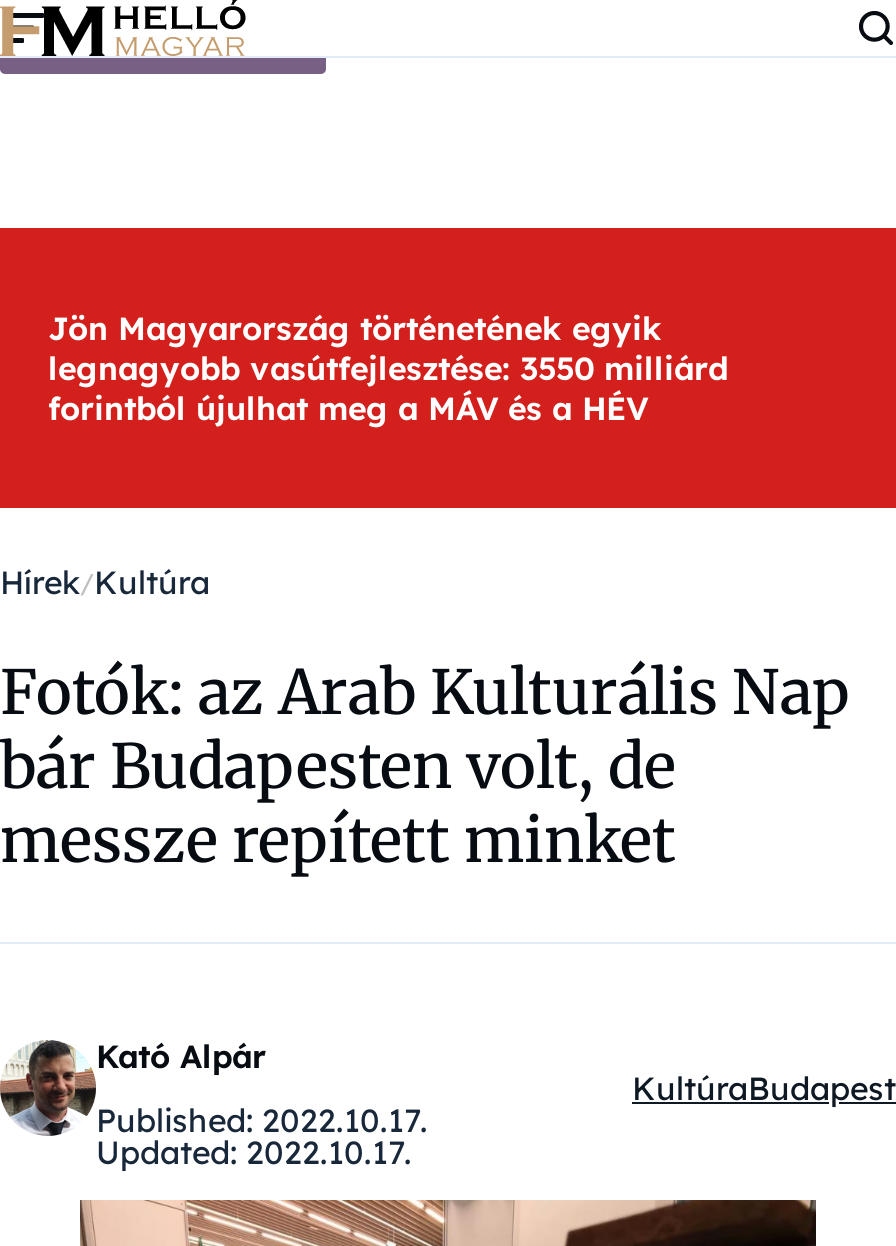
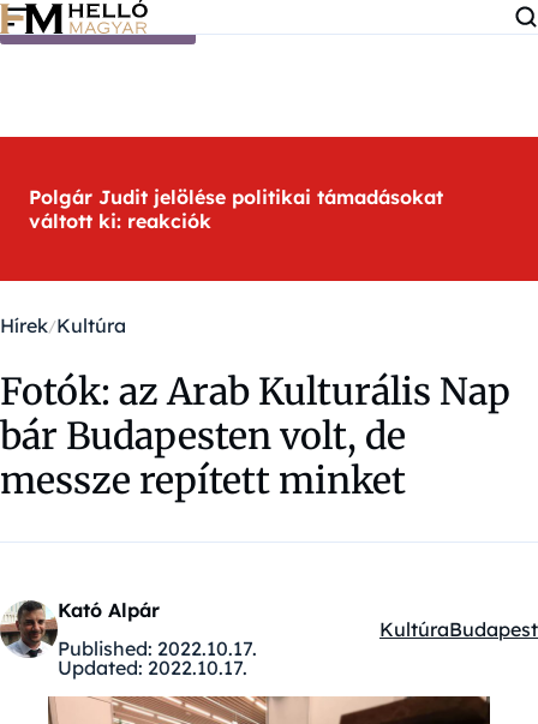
- Jön Magyarország történetének egyik
- legnagyobb vasútfejlesztése: 3550 milliárd
- forintból újulhat meg a MÁV és a HÉV
+ Polgár Judit jelölése politikai támadásokat
+ váltott ki: reakciók
